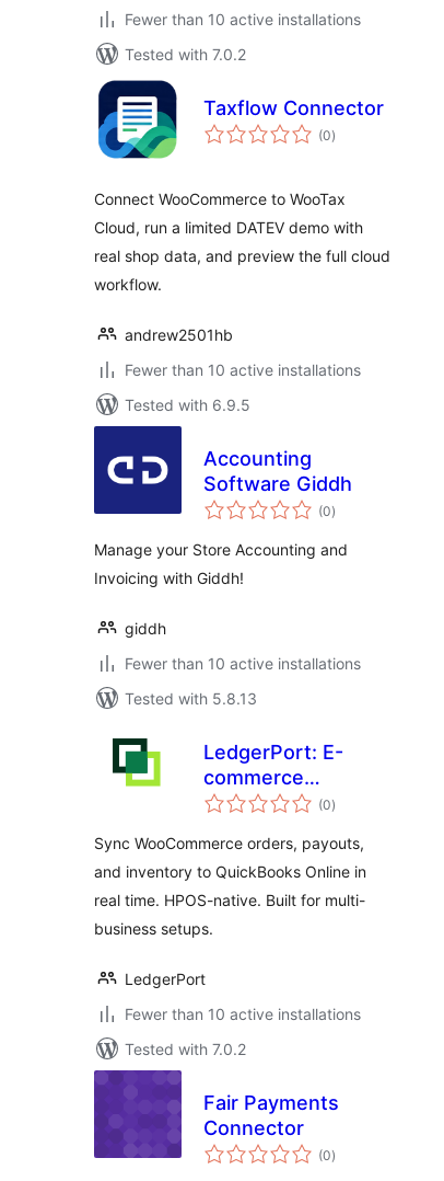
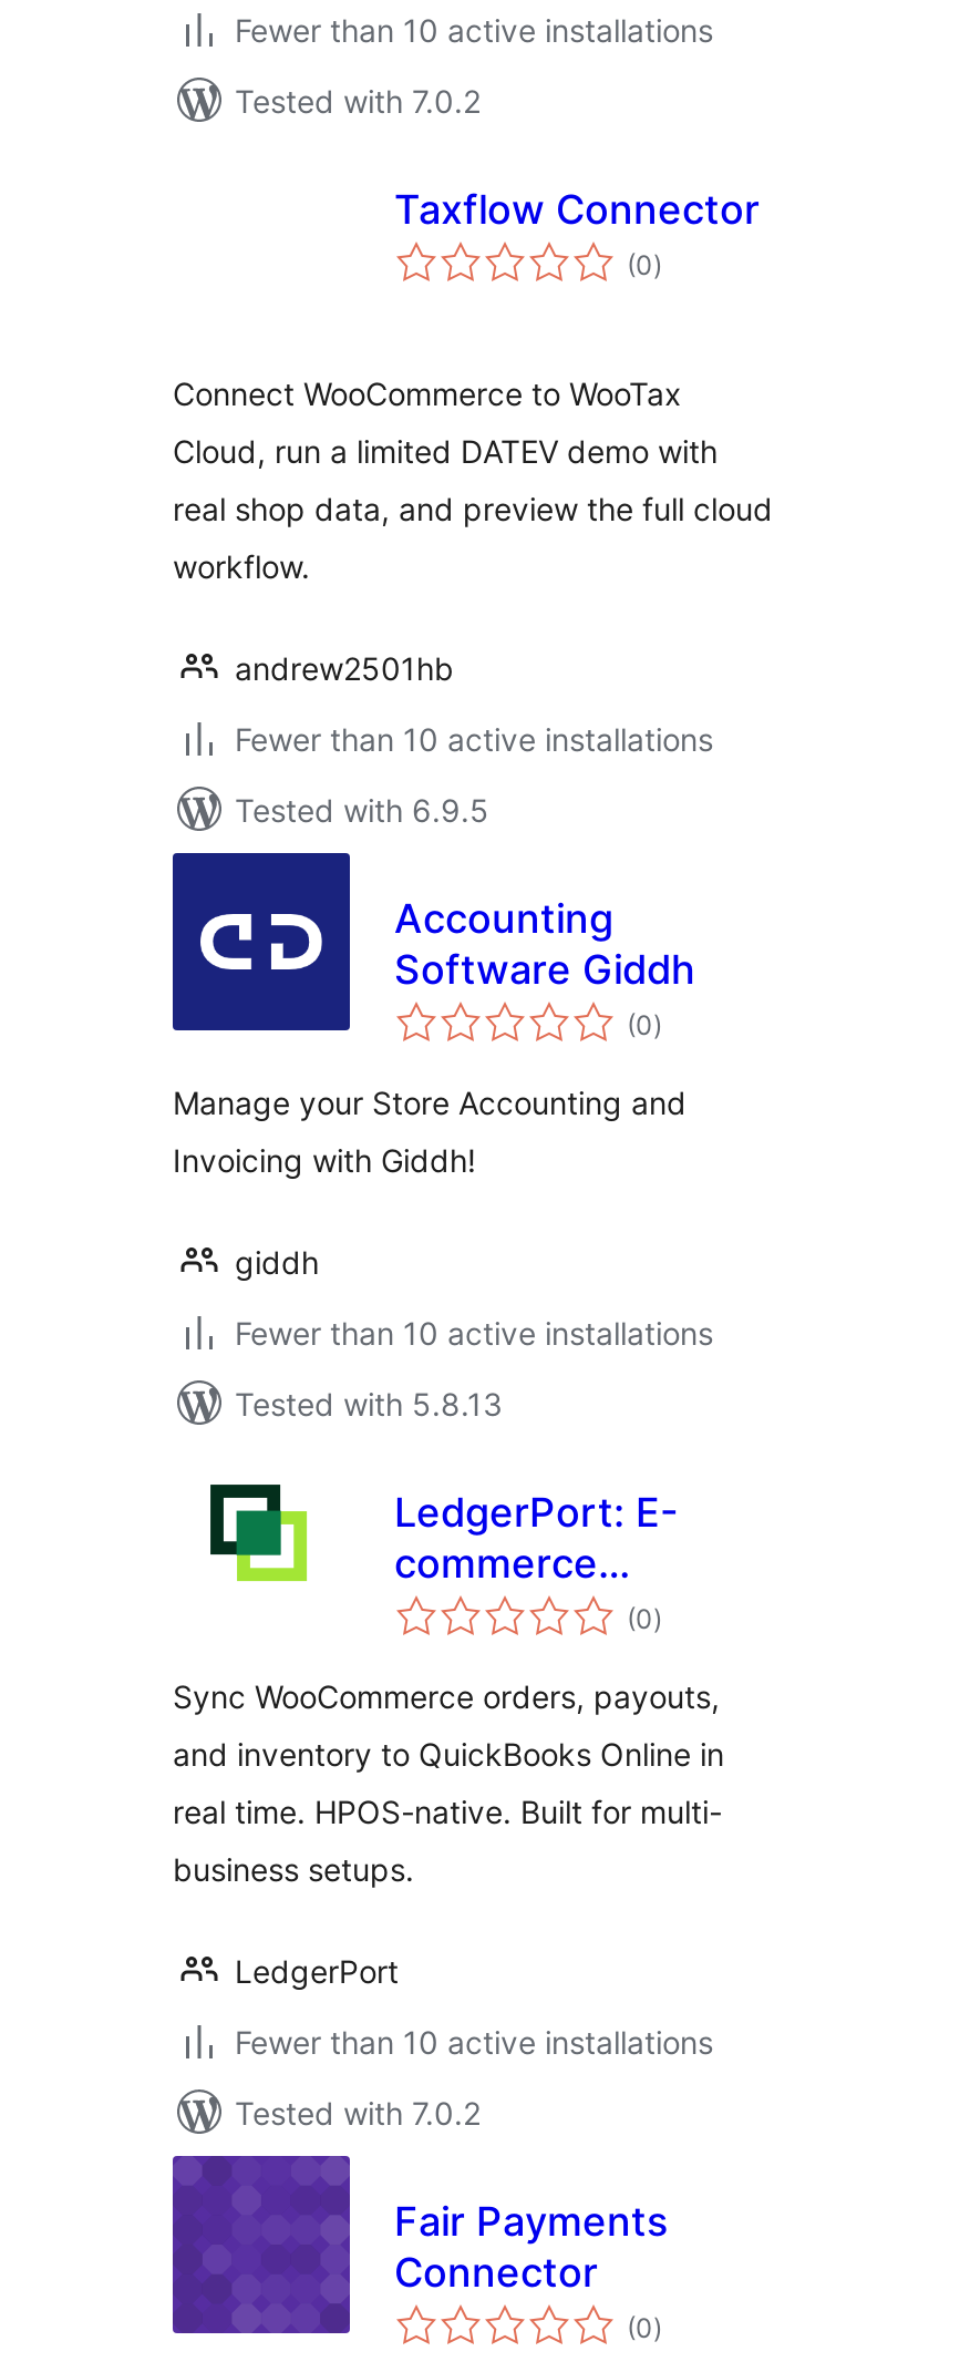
- [image]
